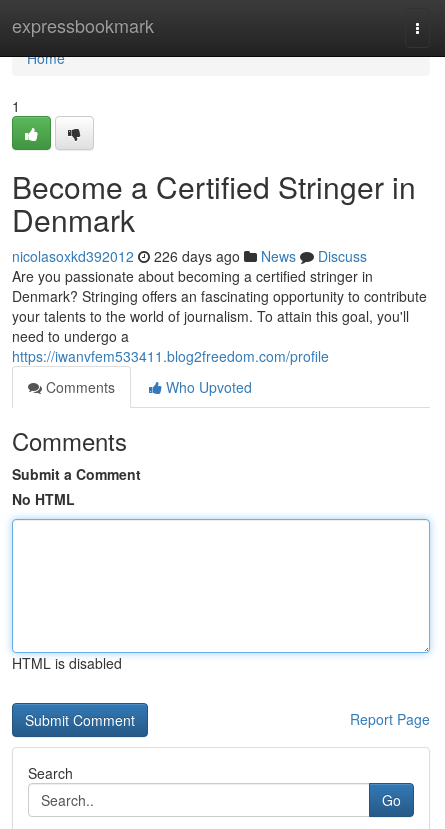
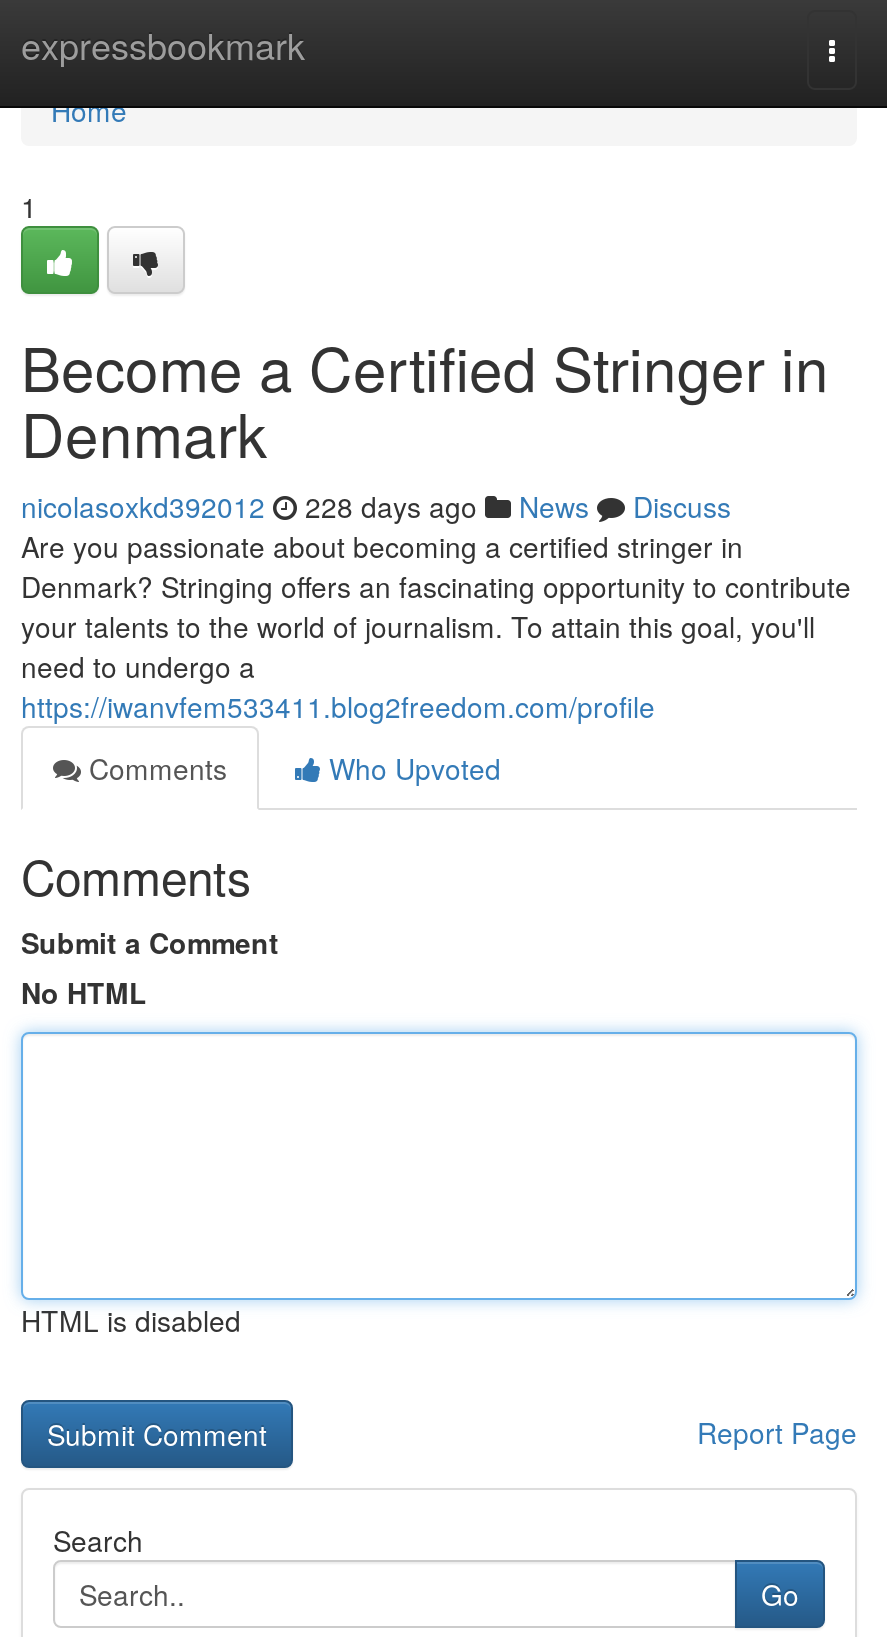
- nicolasoxkd392012 226 days ago News Discuss
+ nicolasoxkd392012 228 days ago News Discuss
